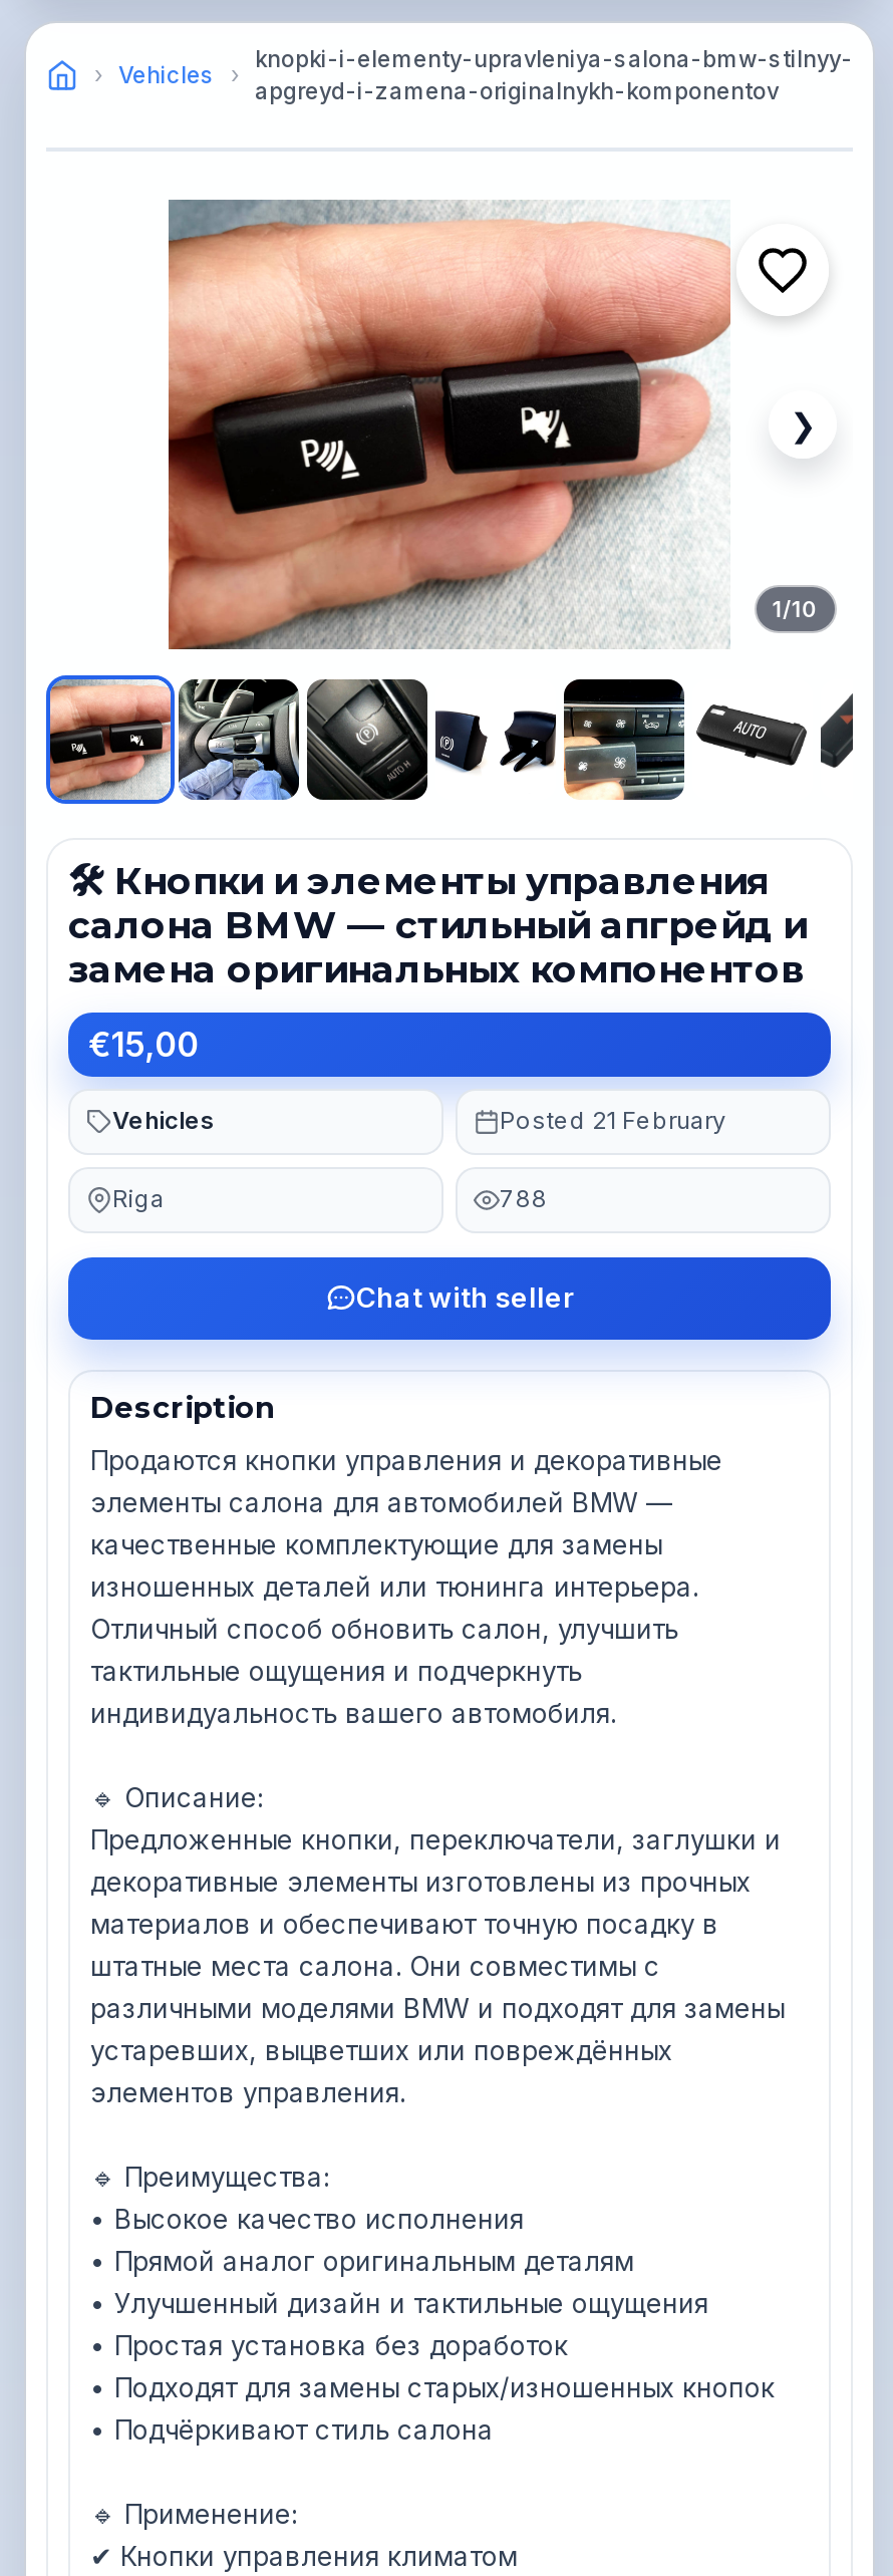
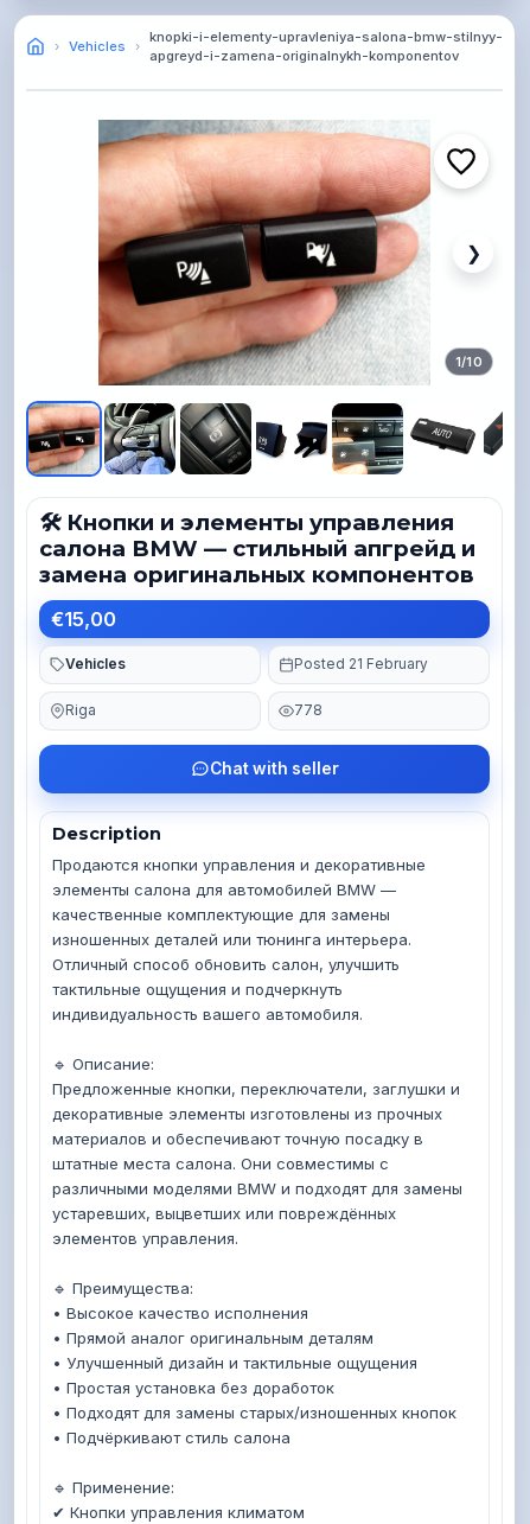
- 788
+ 778
